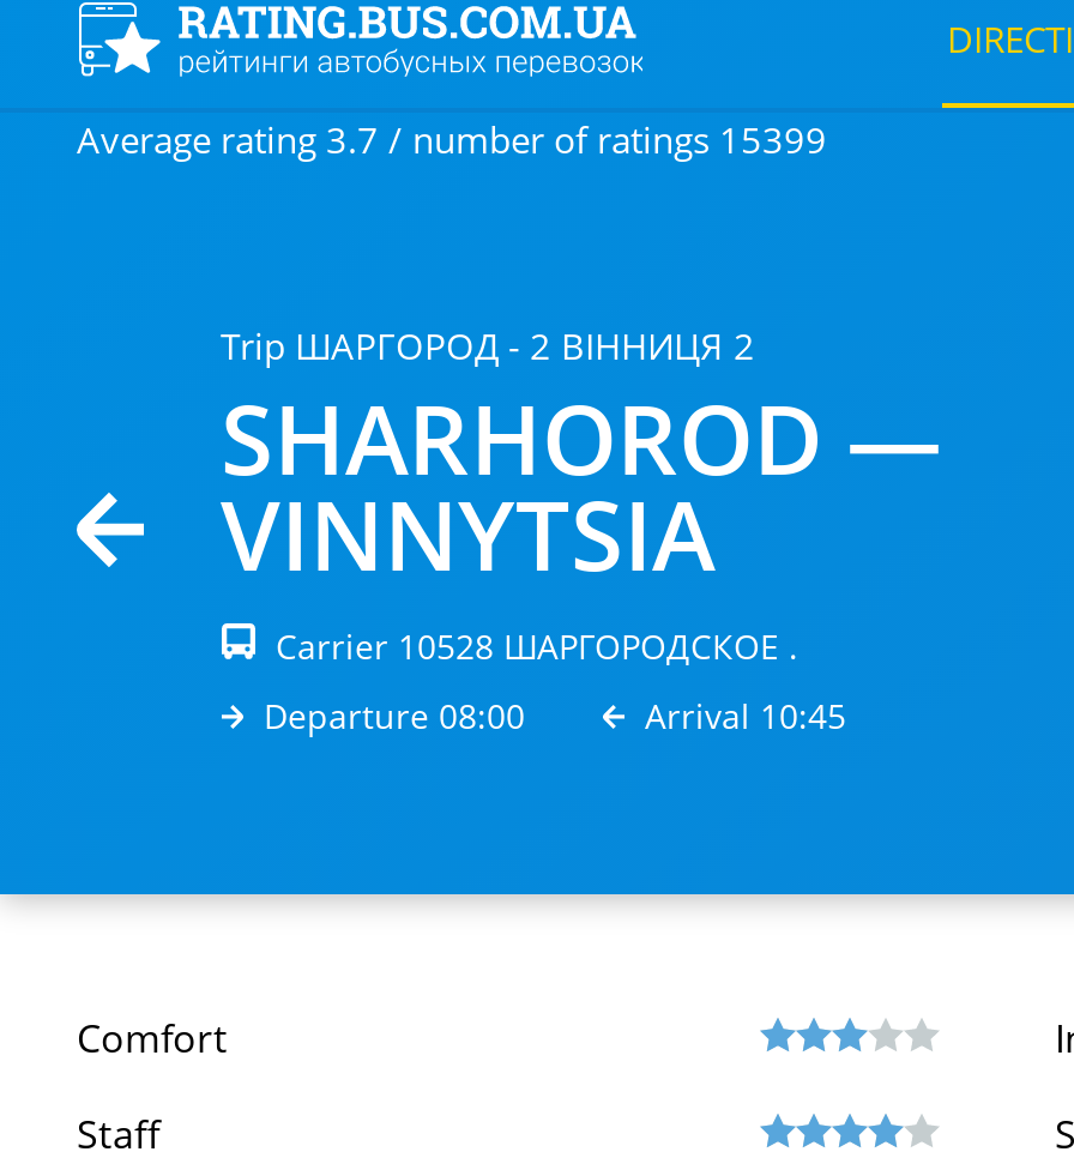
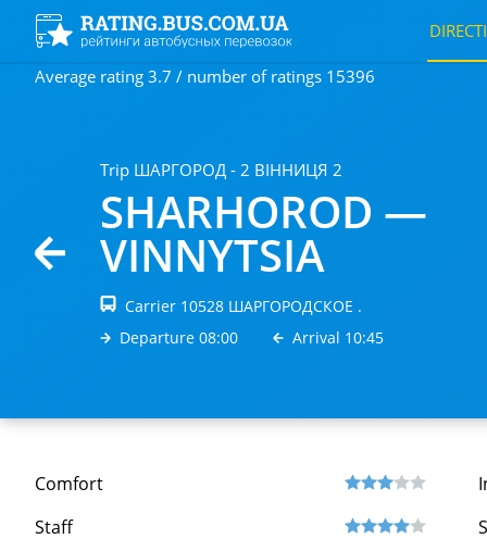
- Average rating 3.7 / number of ratings 15399
+ Average rating 3.7 / number of ratings 15396
